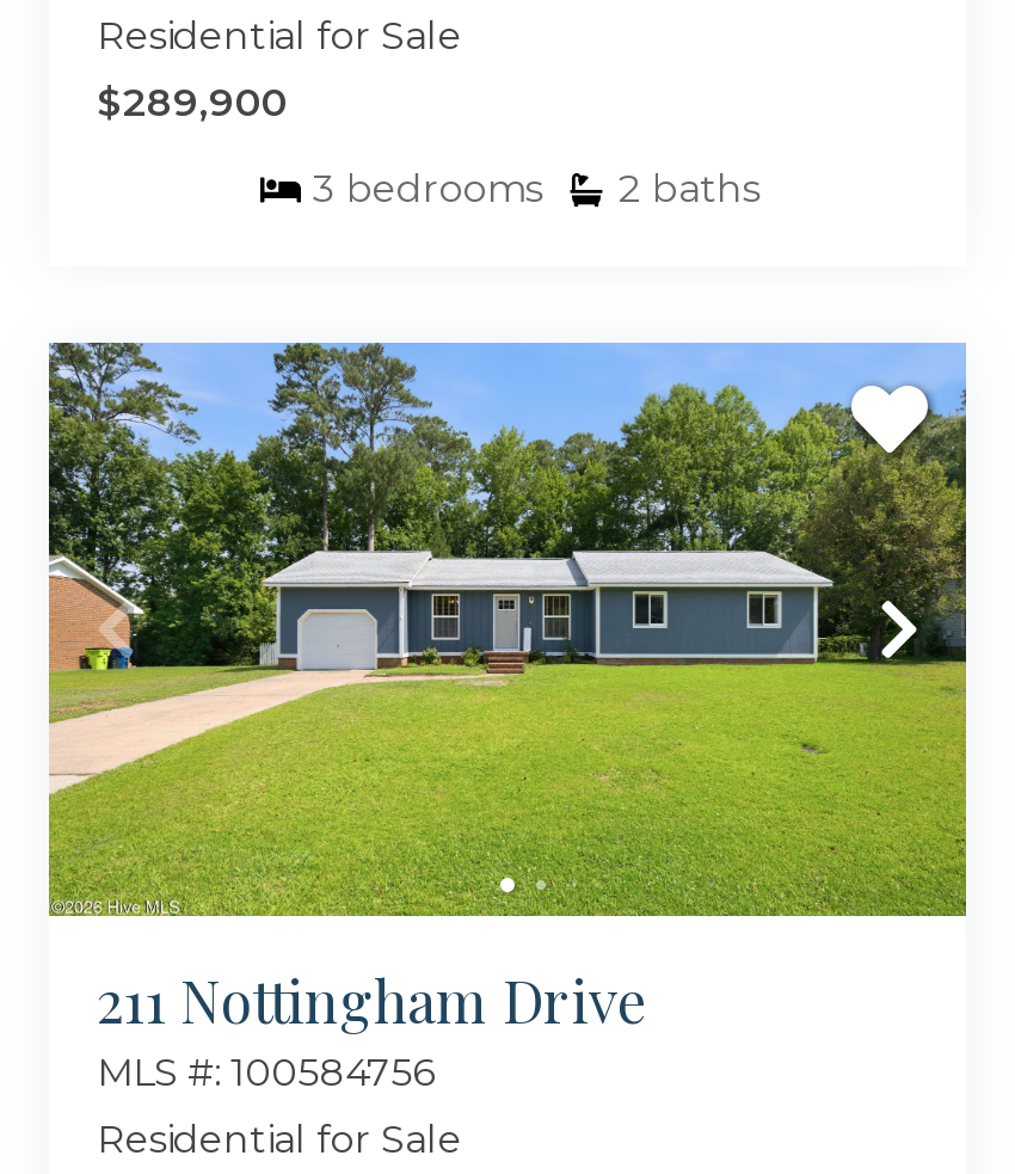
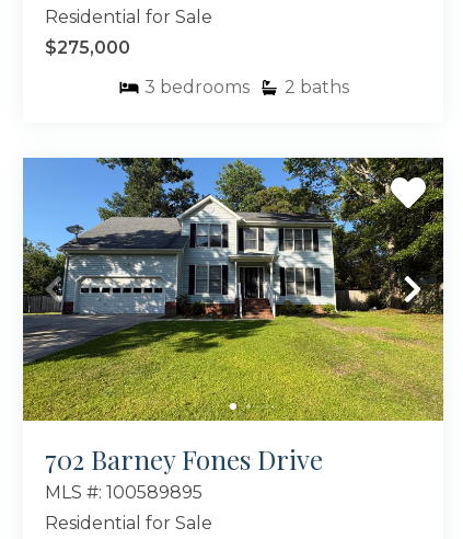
- $289,900
+ $275,000

- [image]
- 211 Nottingham Drive
- MLS #: 100584756
+ [image]
+ 702 Barney Fones Drive
+ MLS #: 100589895
